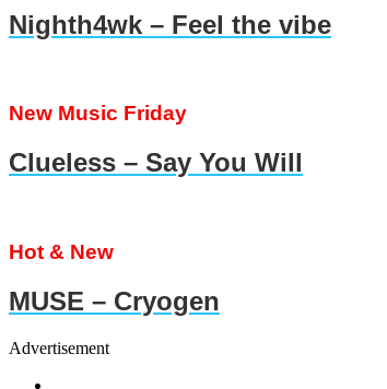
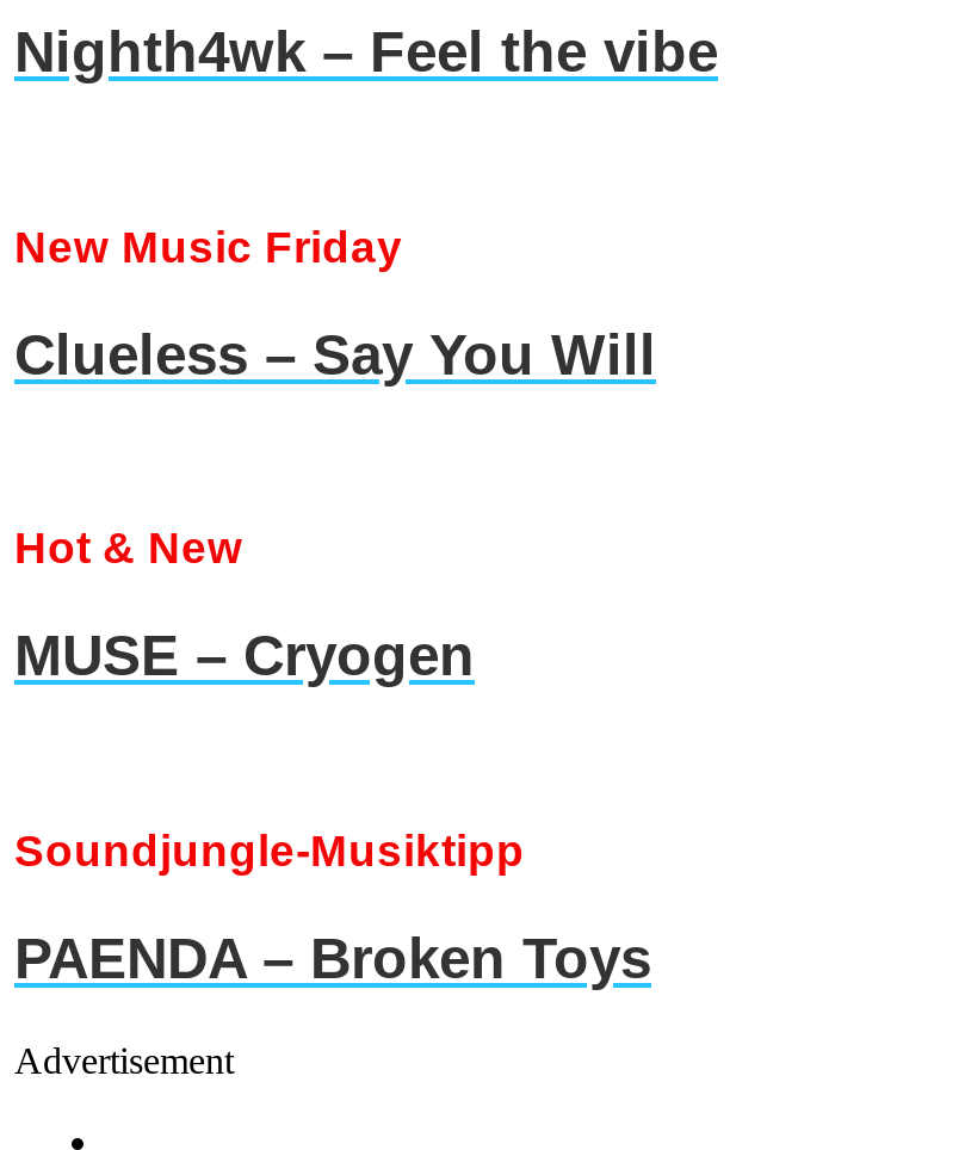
+ Soundjungle-Musiktipp
+ PAENDA – Broken Toys
